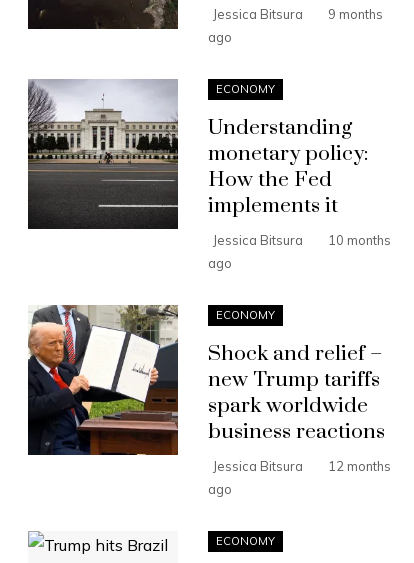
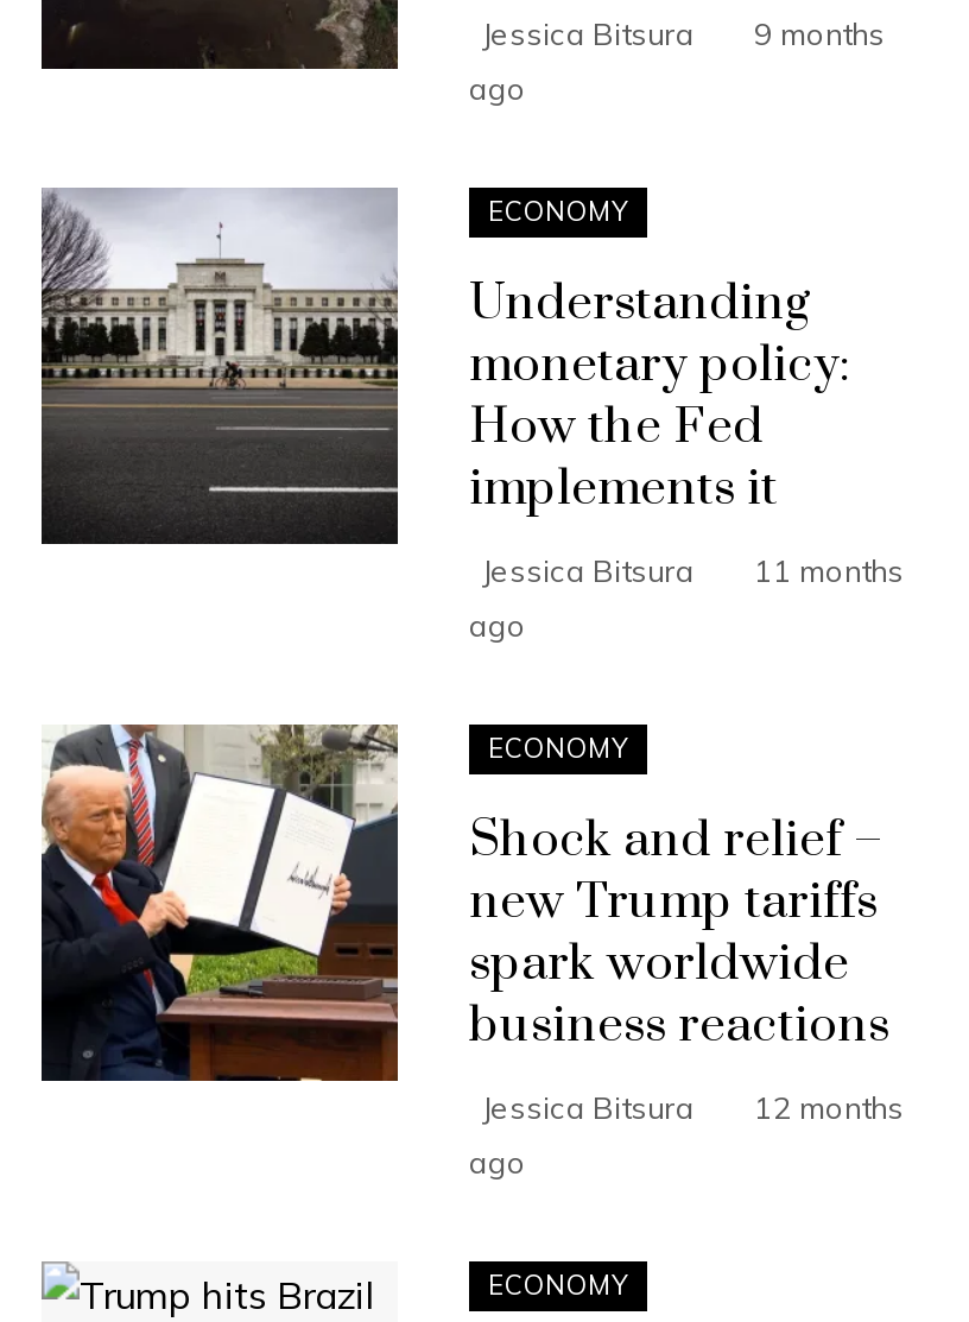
- Jessica Bitsura 10 months
+ Jessica Bitsura 11 months
